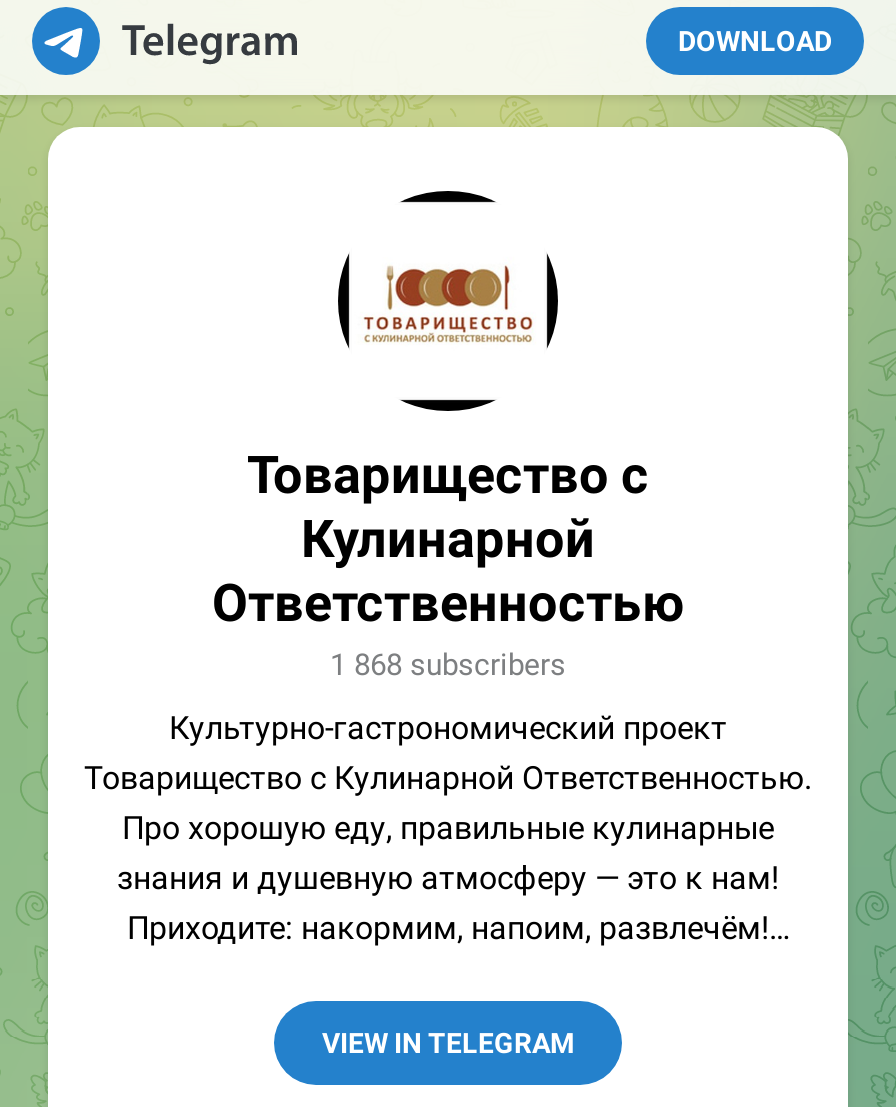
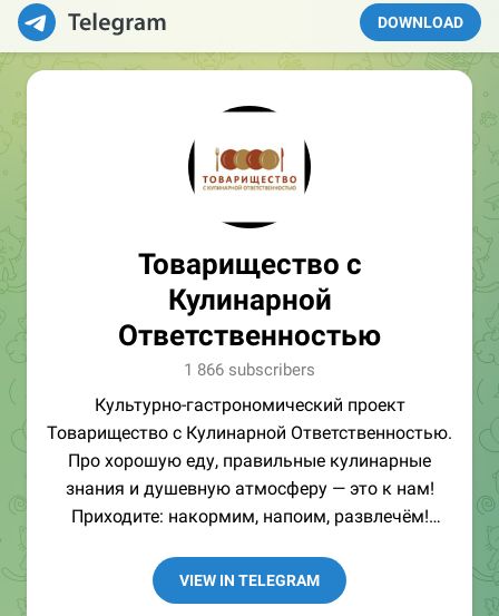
- 1 868 subscribers
+ 1 866 subscribers
